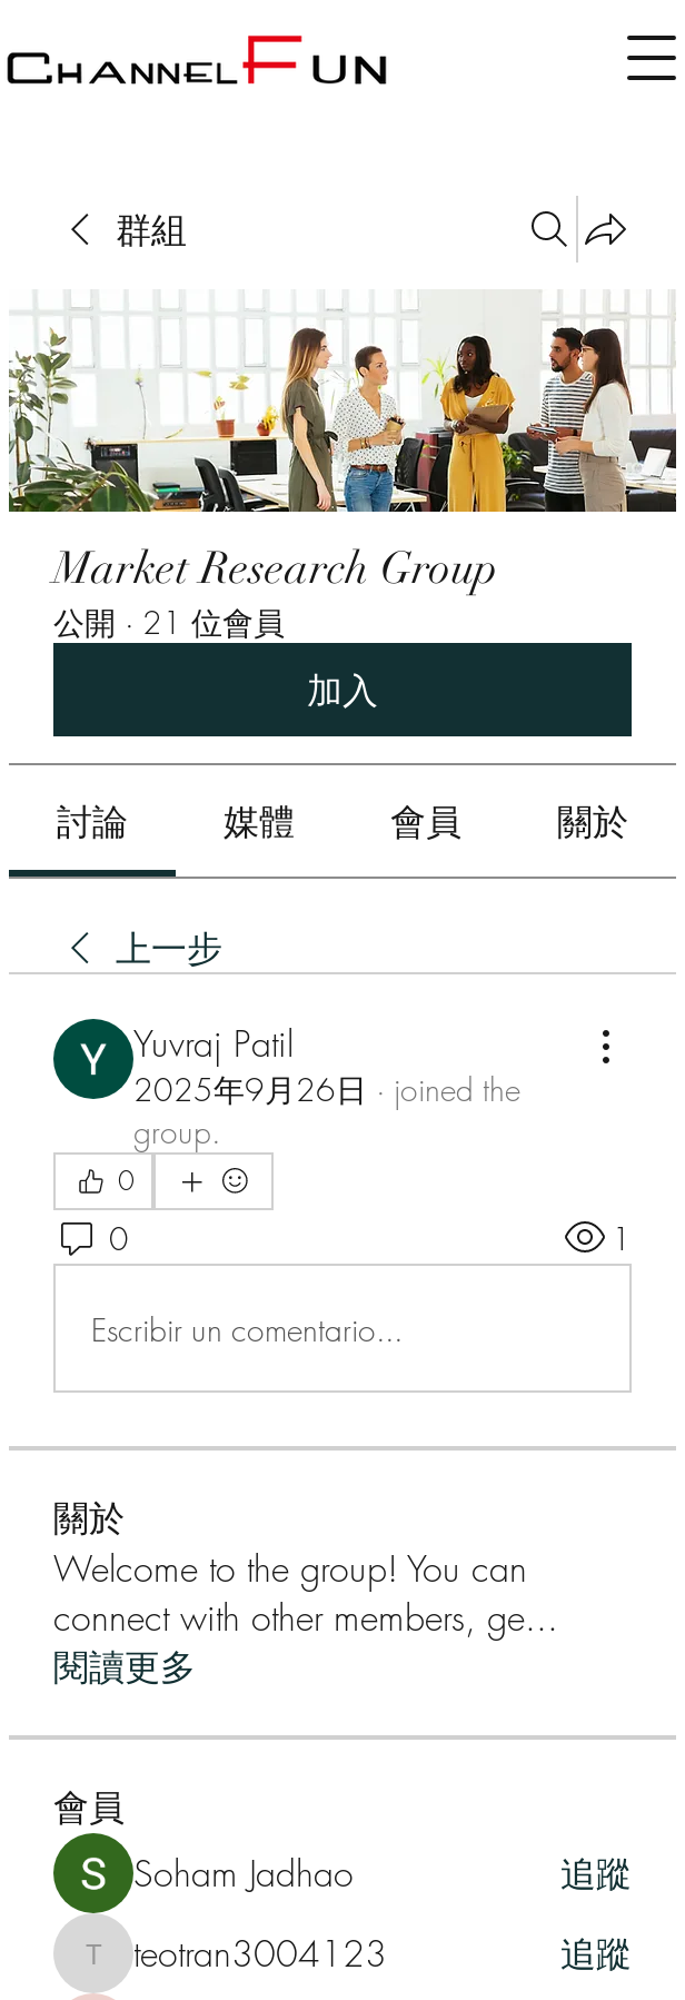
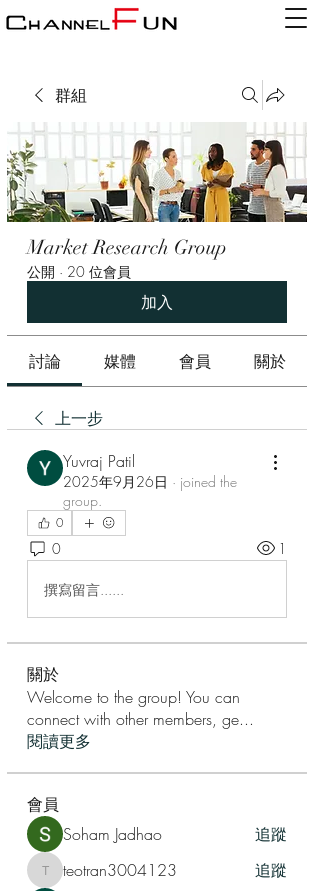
- 公開 · 21 位會員
+ 公開 · 20 位會員

- Escribir un comentario...
+ 撰寫留言......
